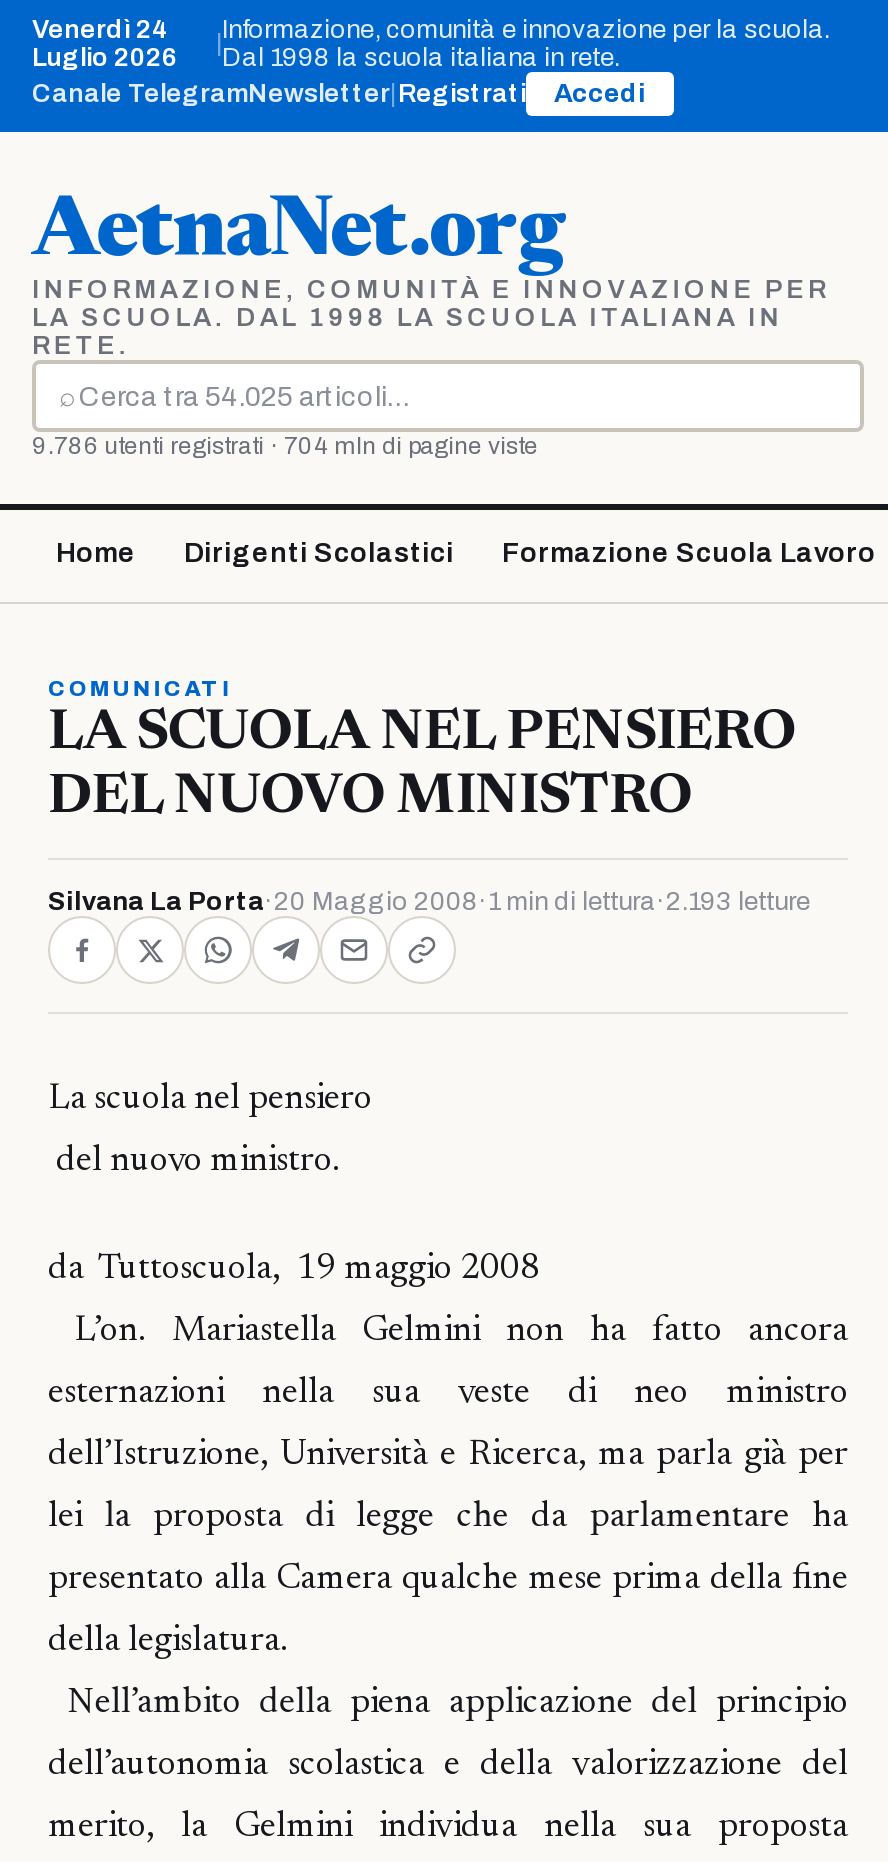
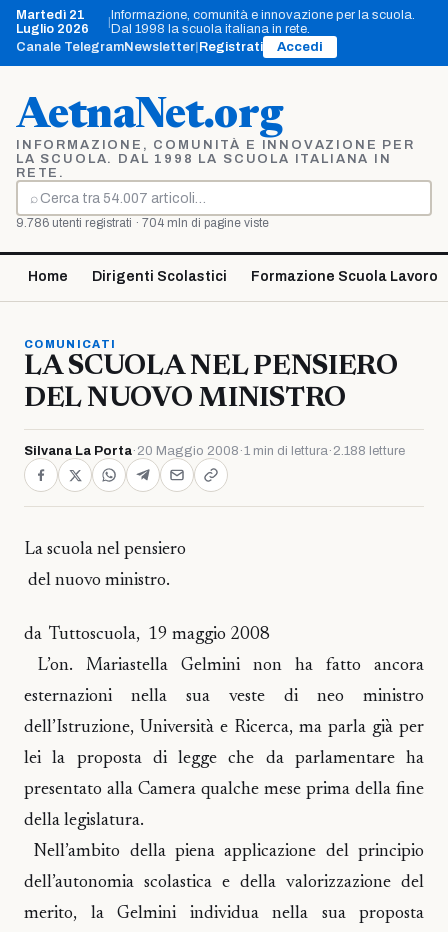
- Venerdì 24
+ Martedì 21

- Silvana La Porta · 20 Maggio 2008 · 1 min di lettura · 2.193 letture
+ Silvana La Porta · 20 Maggio 2008 · 1 min di lettura · 2.188 letture
